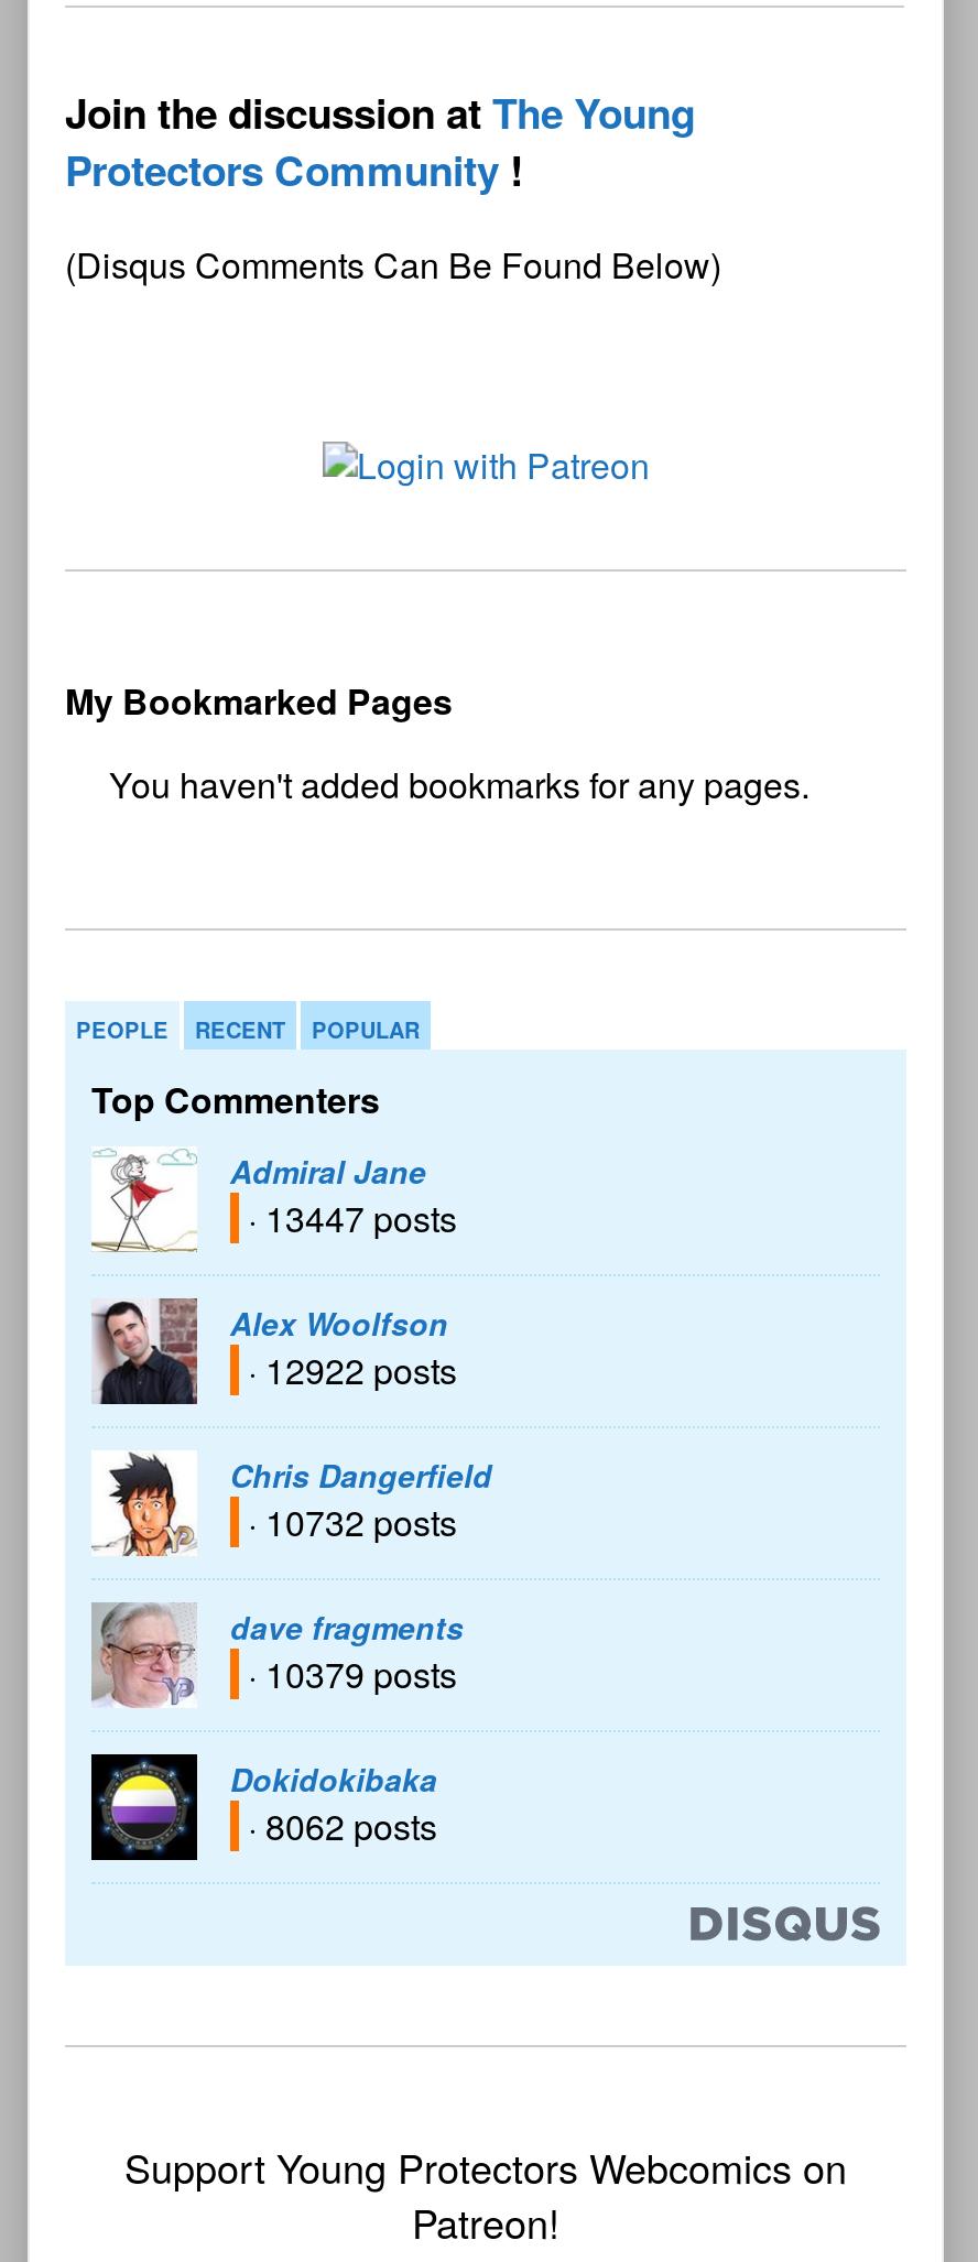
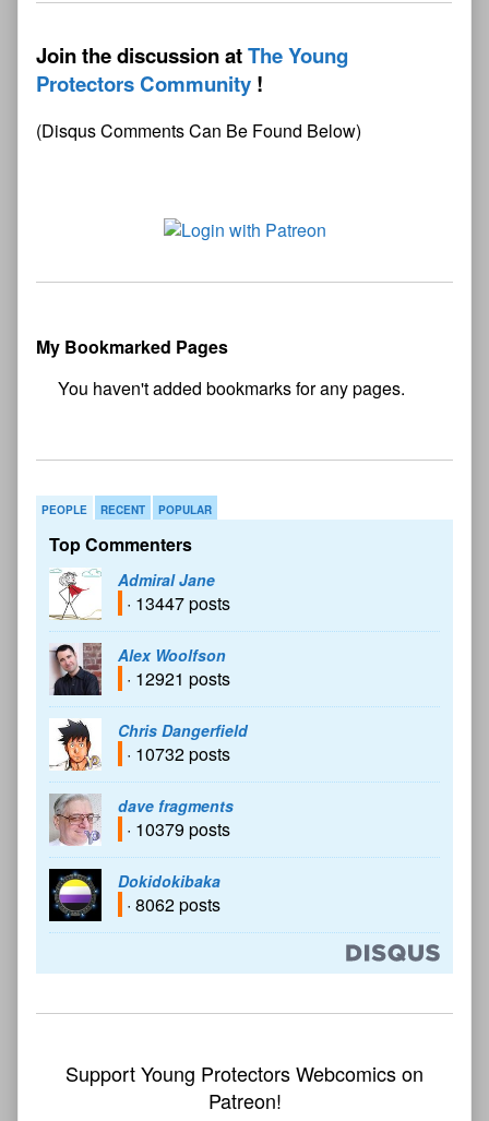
- · 12922 posts
+ · 12921 posts
